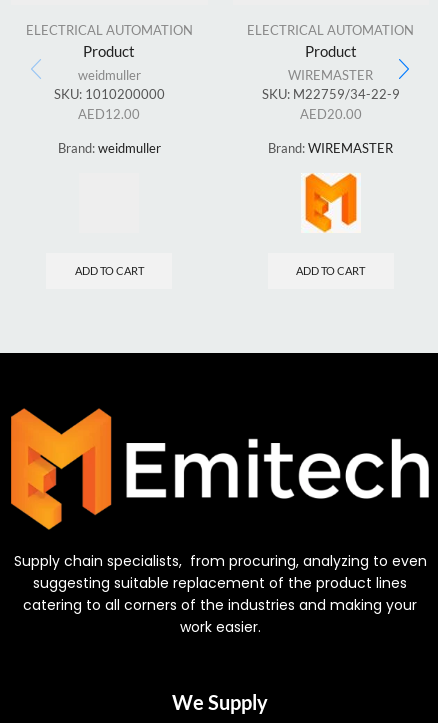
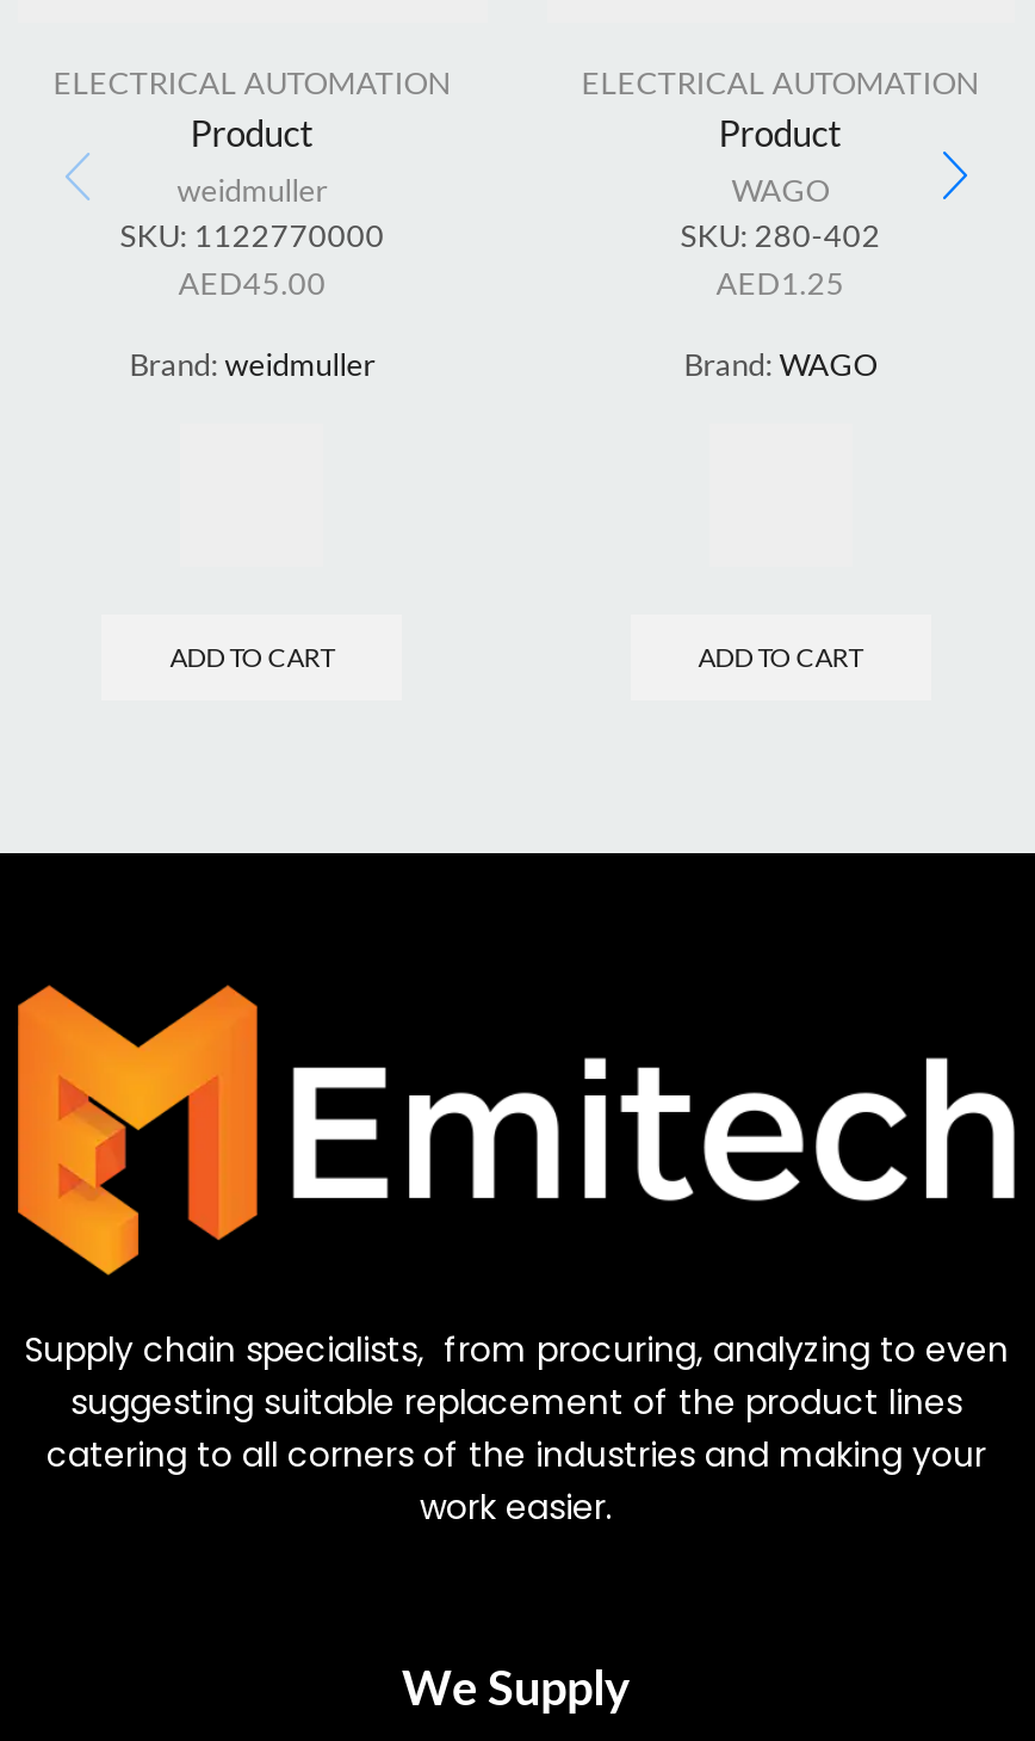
- WIREMASTER
- SKU: M22759/34-22-9
- AED20.00
+ WAGO
+ SKU: 280-402
+ AED1.25

- SKU: 1010200000
+ SKU: 1122770000

- AED12.00
+ AED45.00

- Brand: WIREMASTER
+ Brand: WAGO

- [image]
